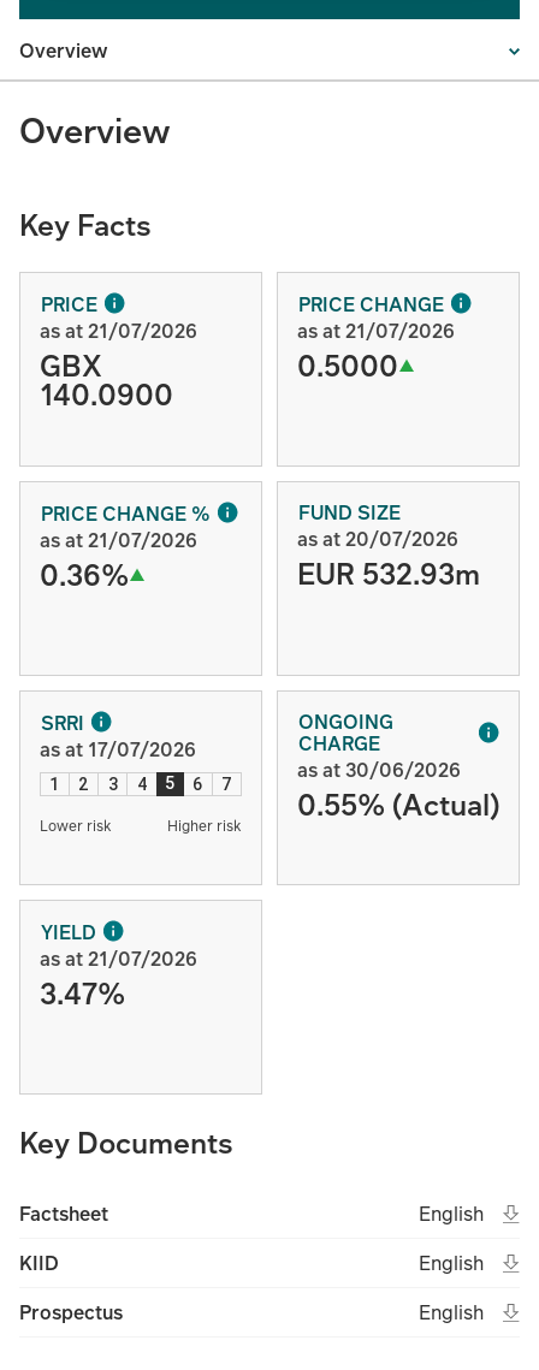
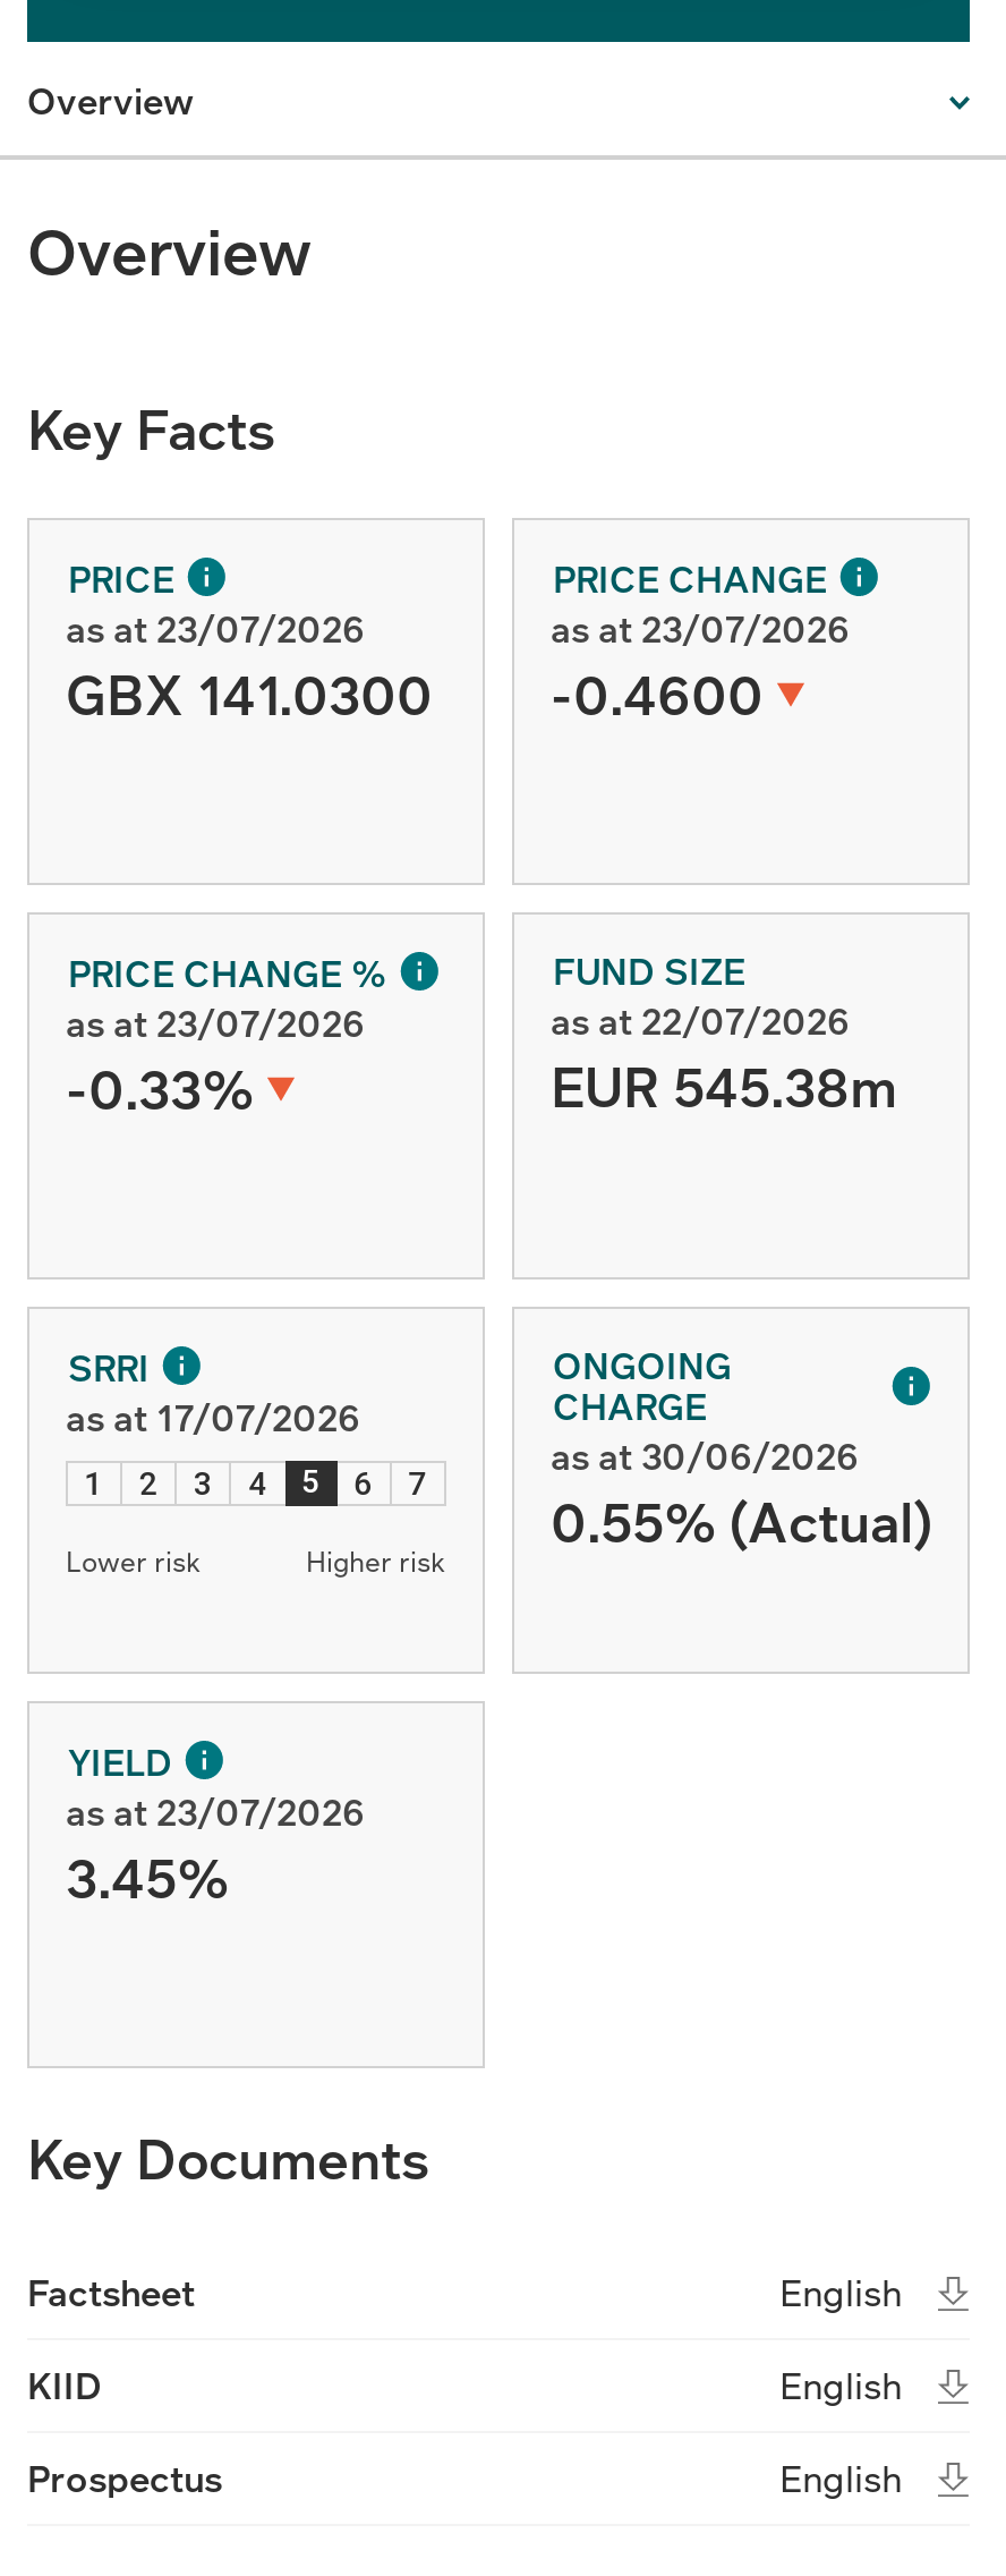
- as at 21/07/2026
- GBX
- 140.0900
+ as at 23/07/2026
+ GBX 141.0300

- as at 21/07/2026
+ as at 23/07/2026

- 0.5000
+ -0.4600

- as at 21/07/2026
+ as at 23/07/2026

- as at 20/07/2026
+ as at 22/07/2026

- 0.36%
+ -0.33%

- EUR 532.93m
+ EUR 545.38m

- as at 21/07/2026
+ as at 23/07/2026

- 3.47%
+ 3.45%
